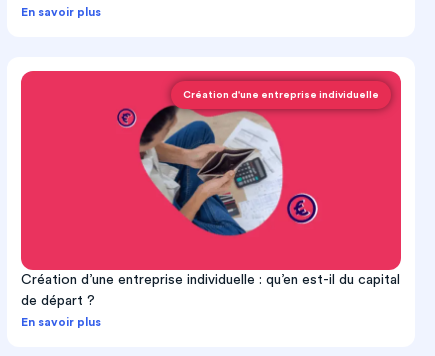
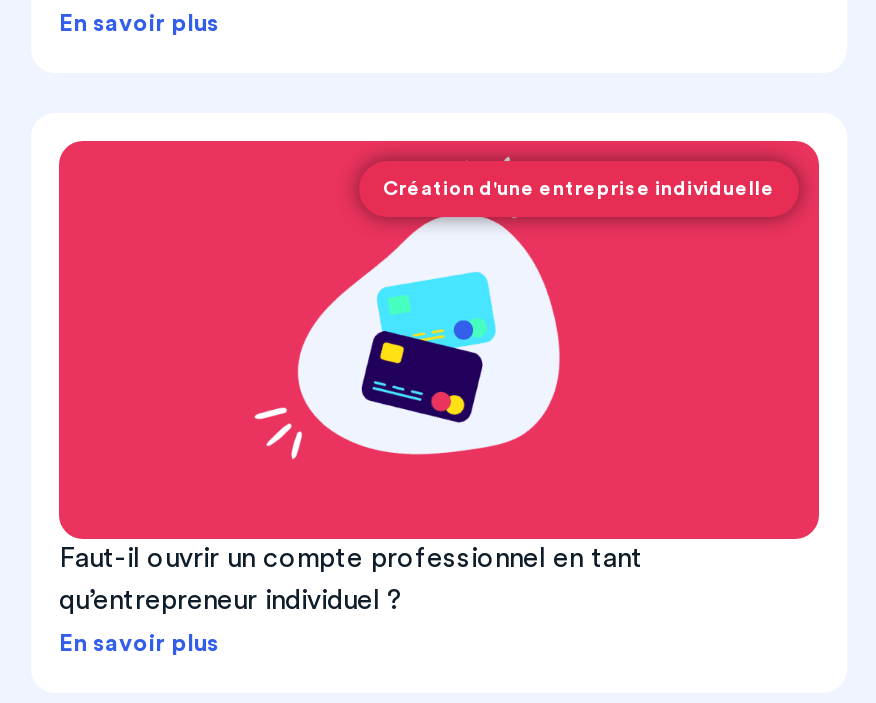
- [image]
- Création d’une entreprise individuelle : qu’en est-il du capital
+ [image]
+ Faut-il ouvrir un compte professionnel en tant

- de départ ?
+ qu’entrepreneur individuel ?
